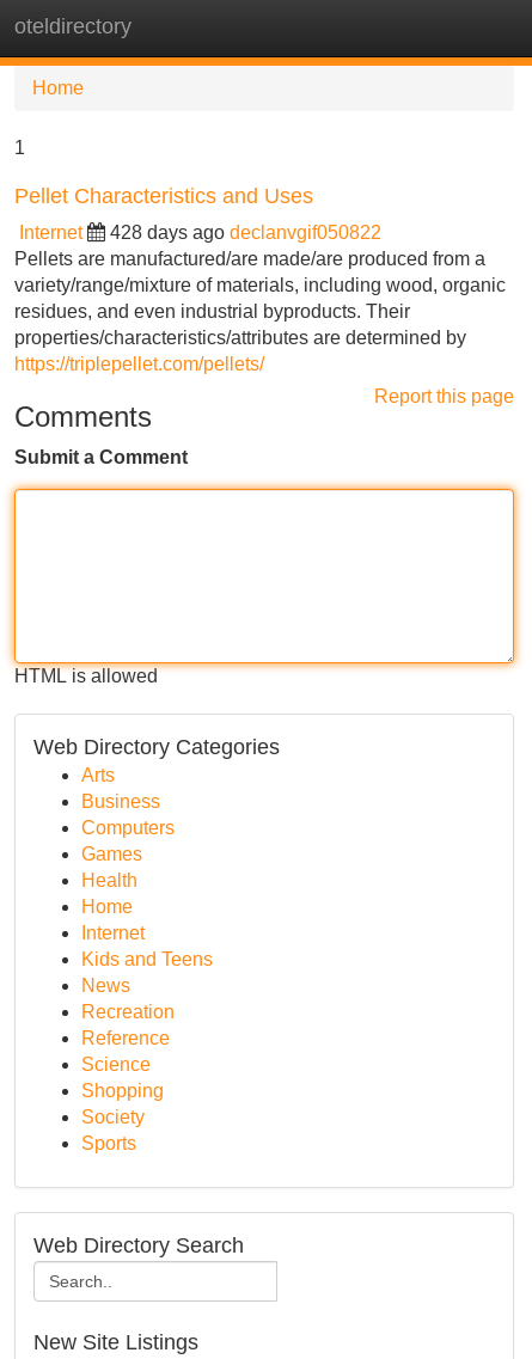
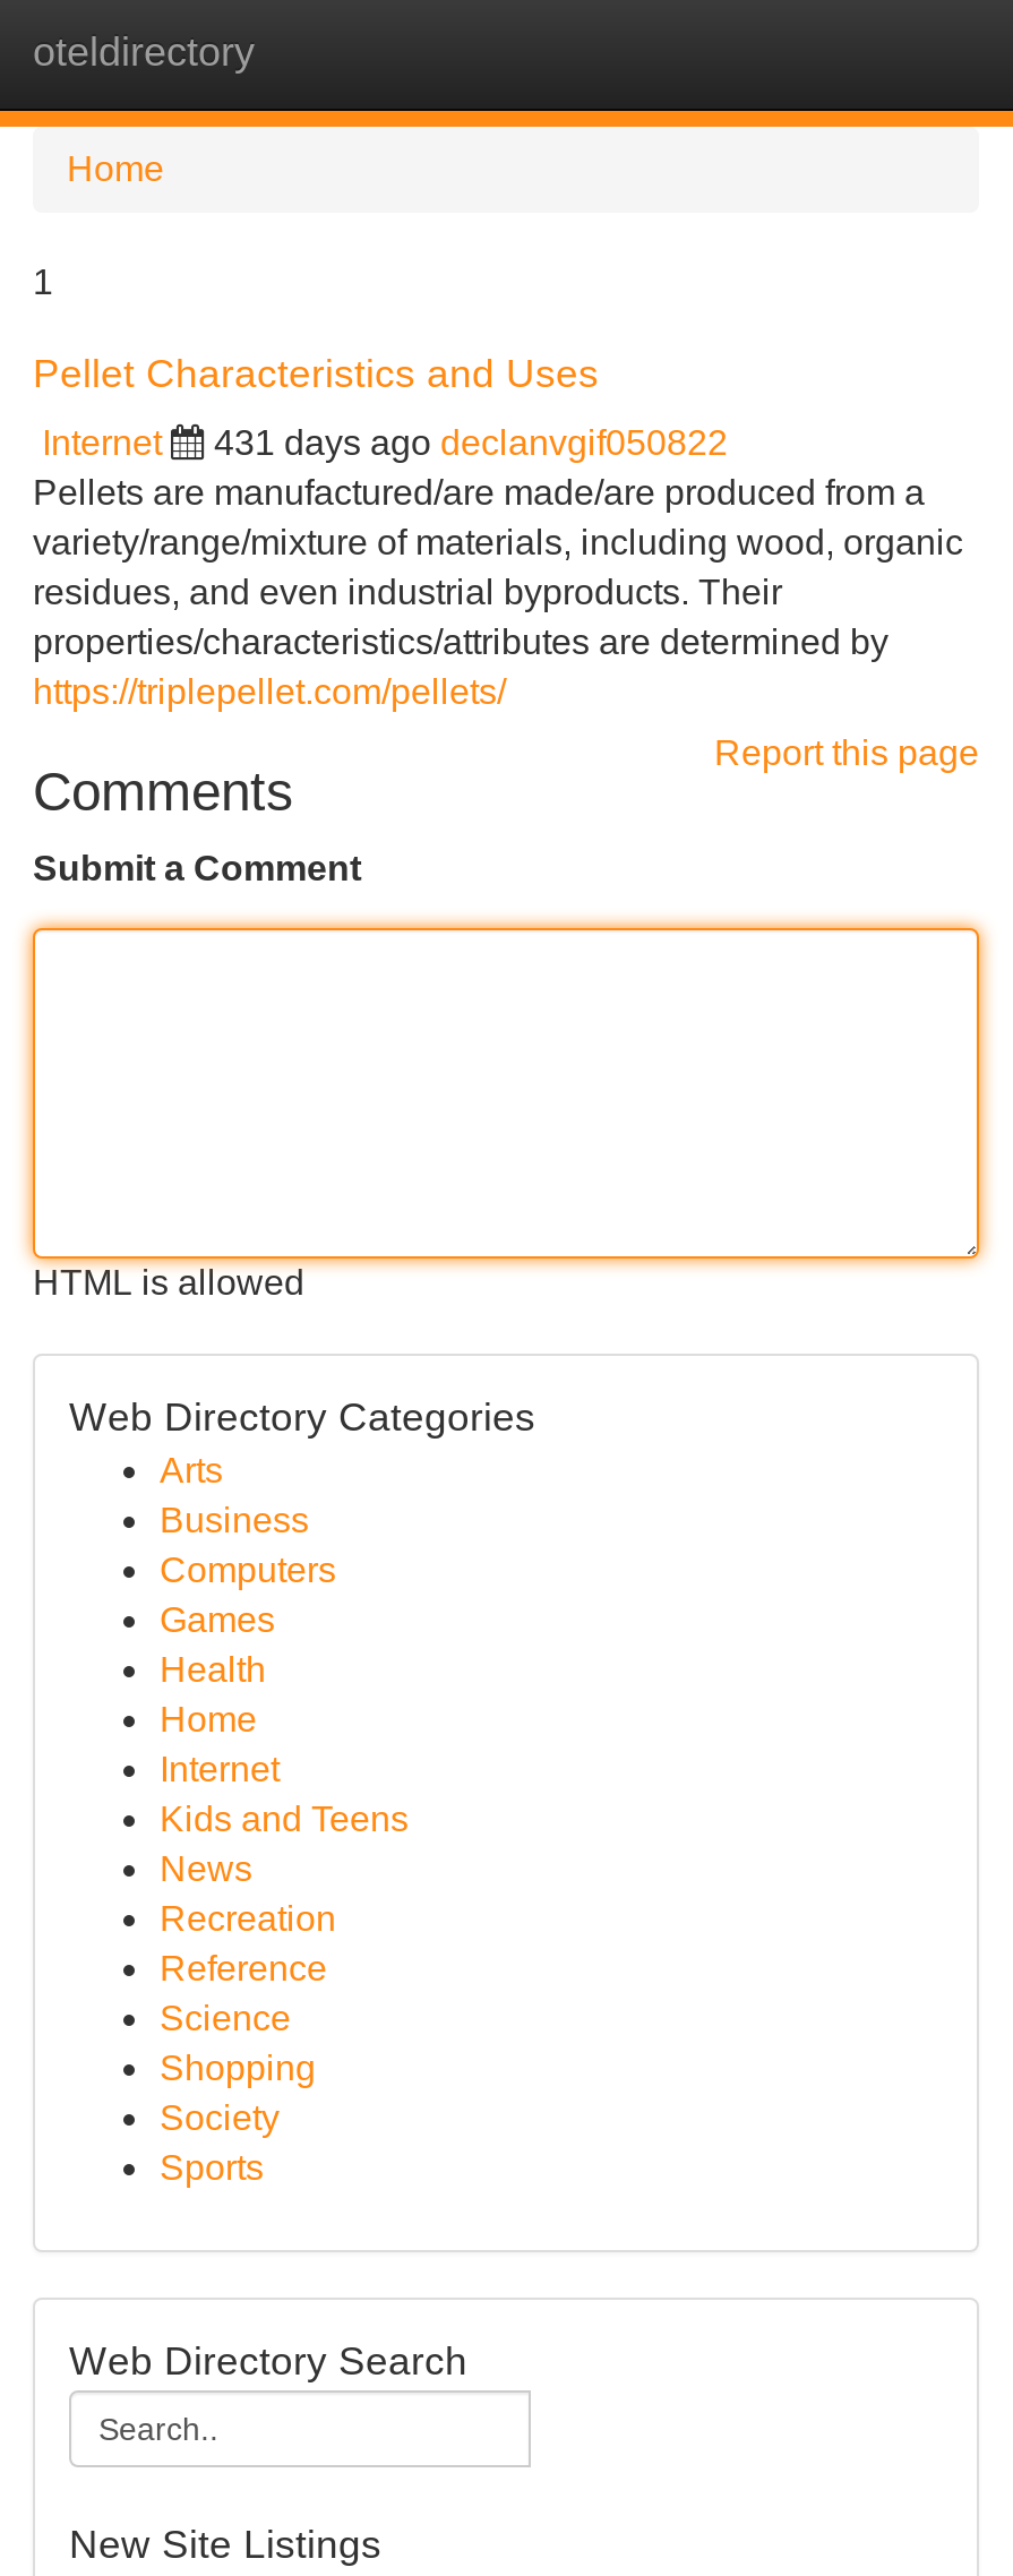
- 428 days ago declanvgif050822
+ 431 days ago declanvgif050822
